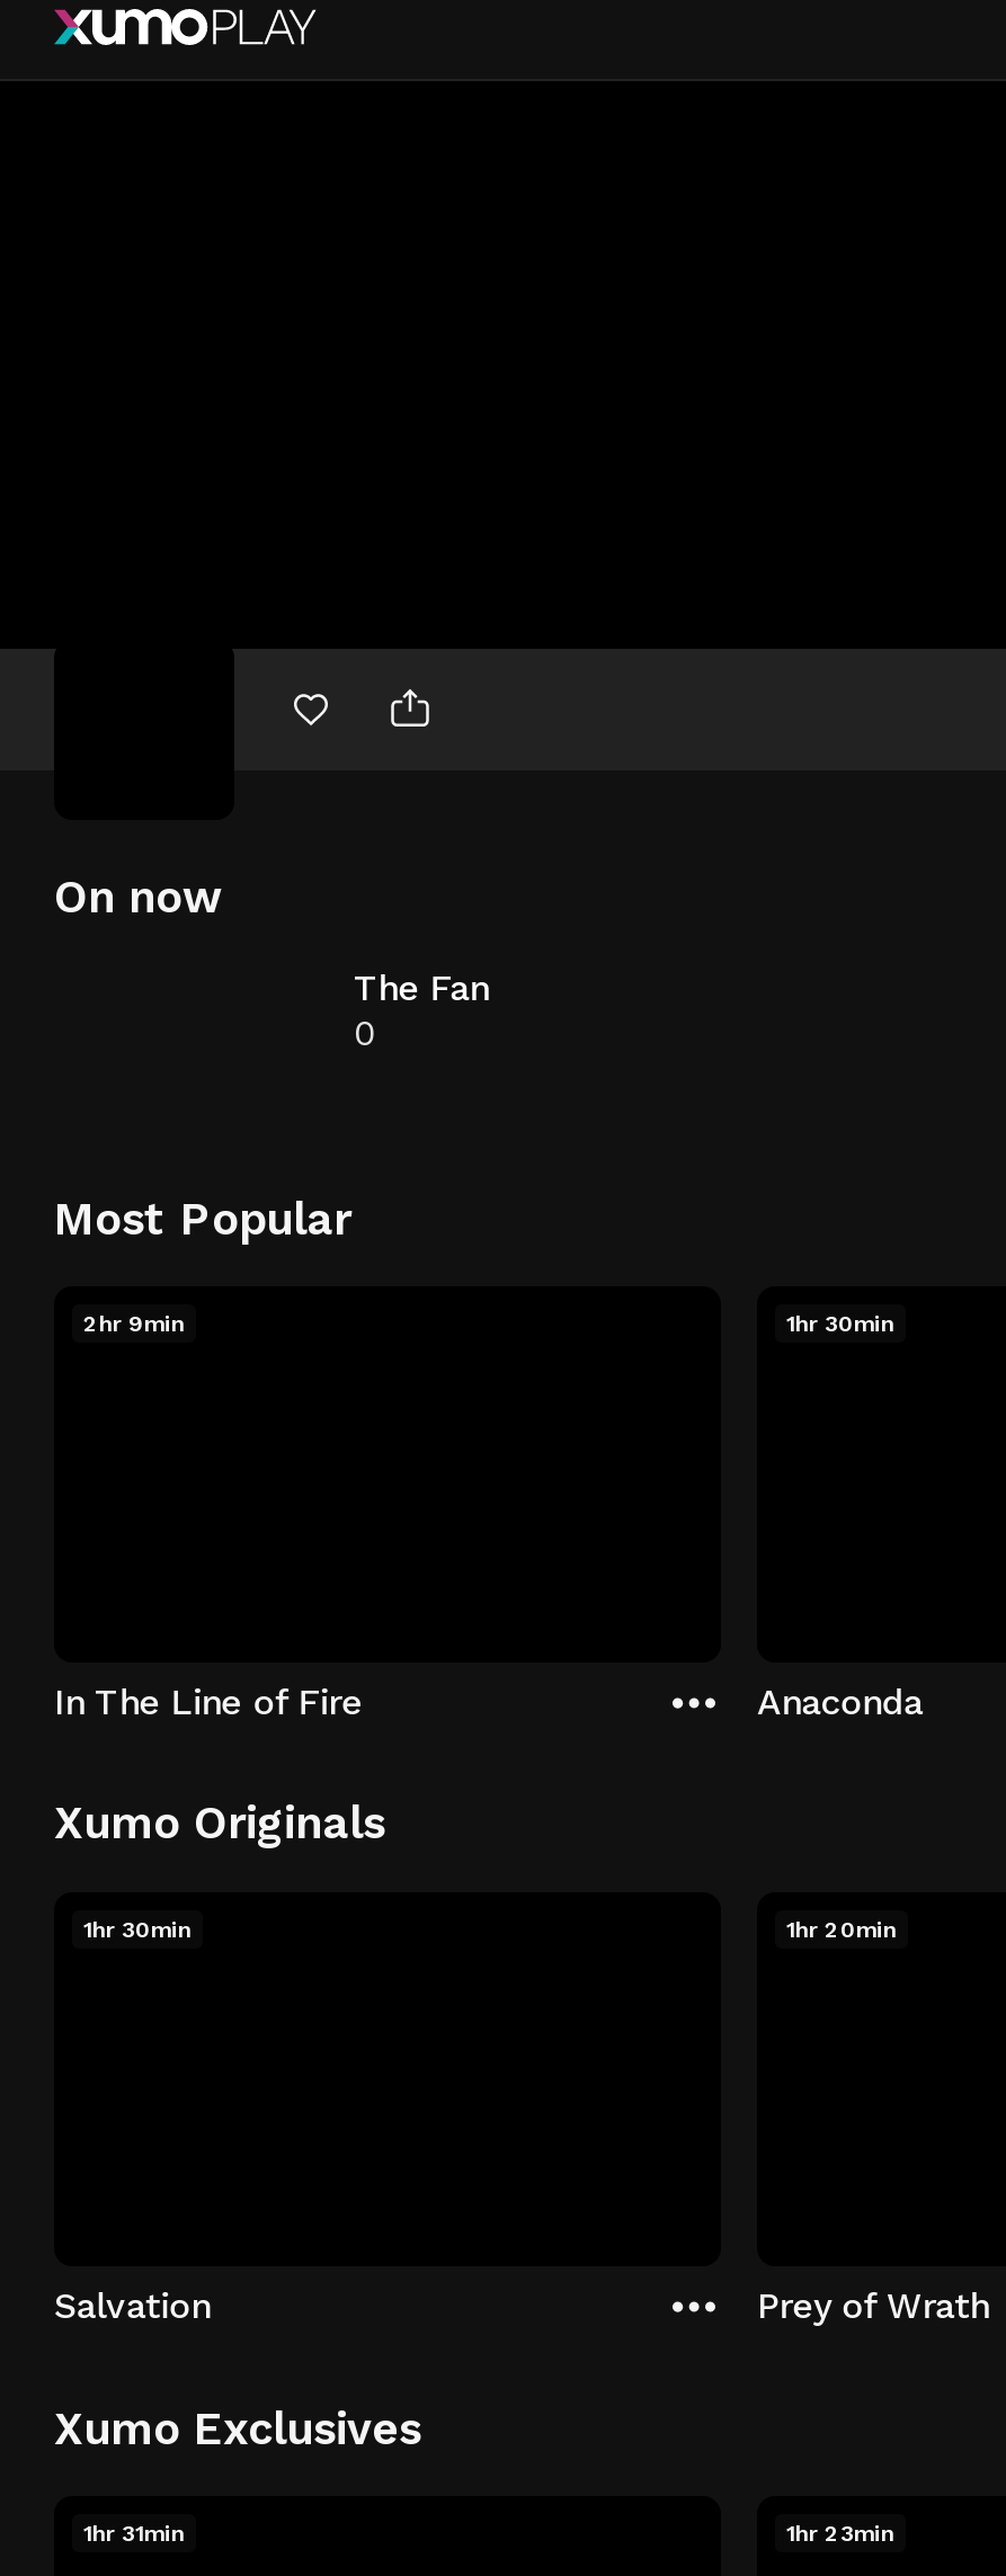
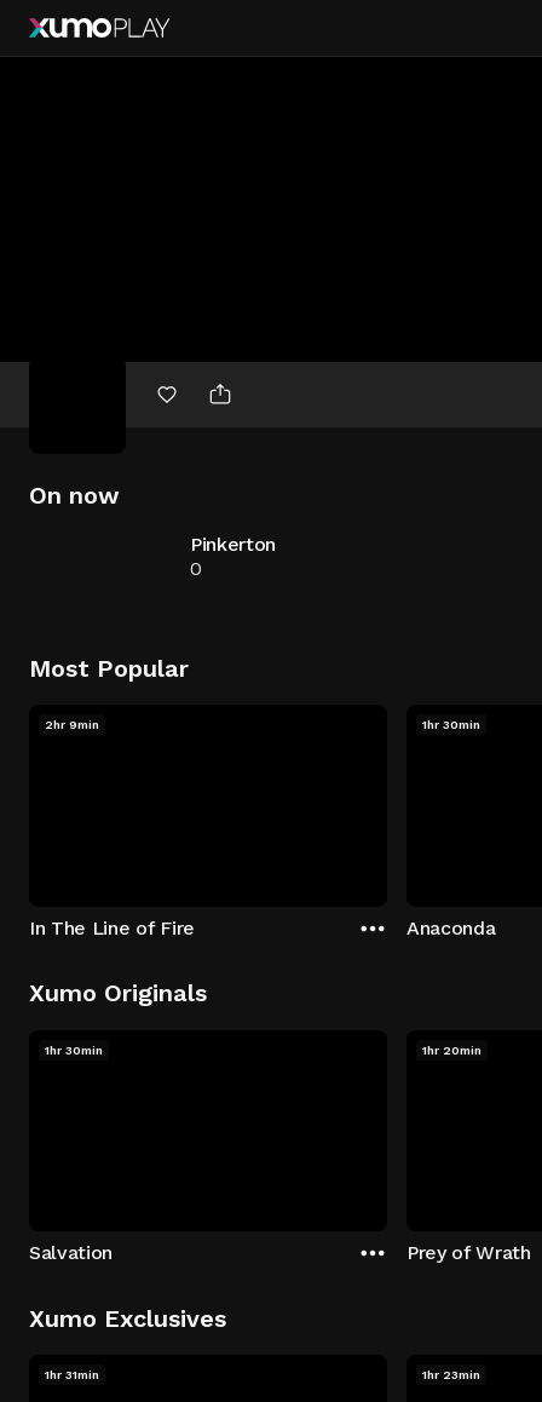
- The Fan
+ Pinkerton
